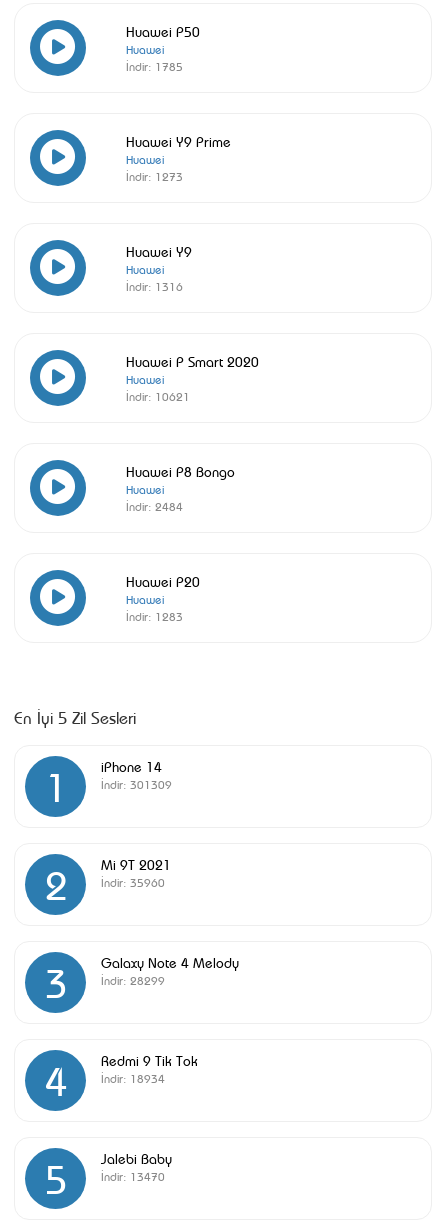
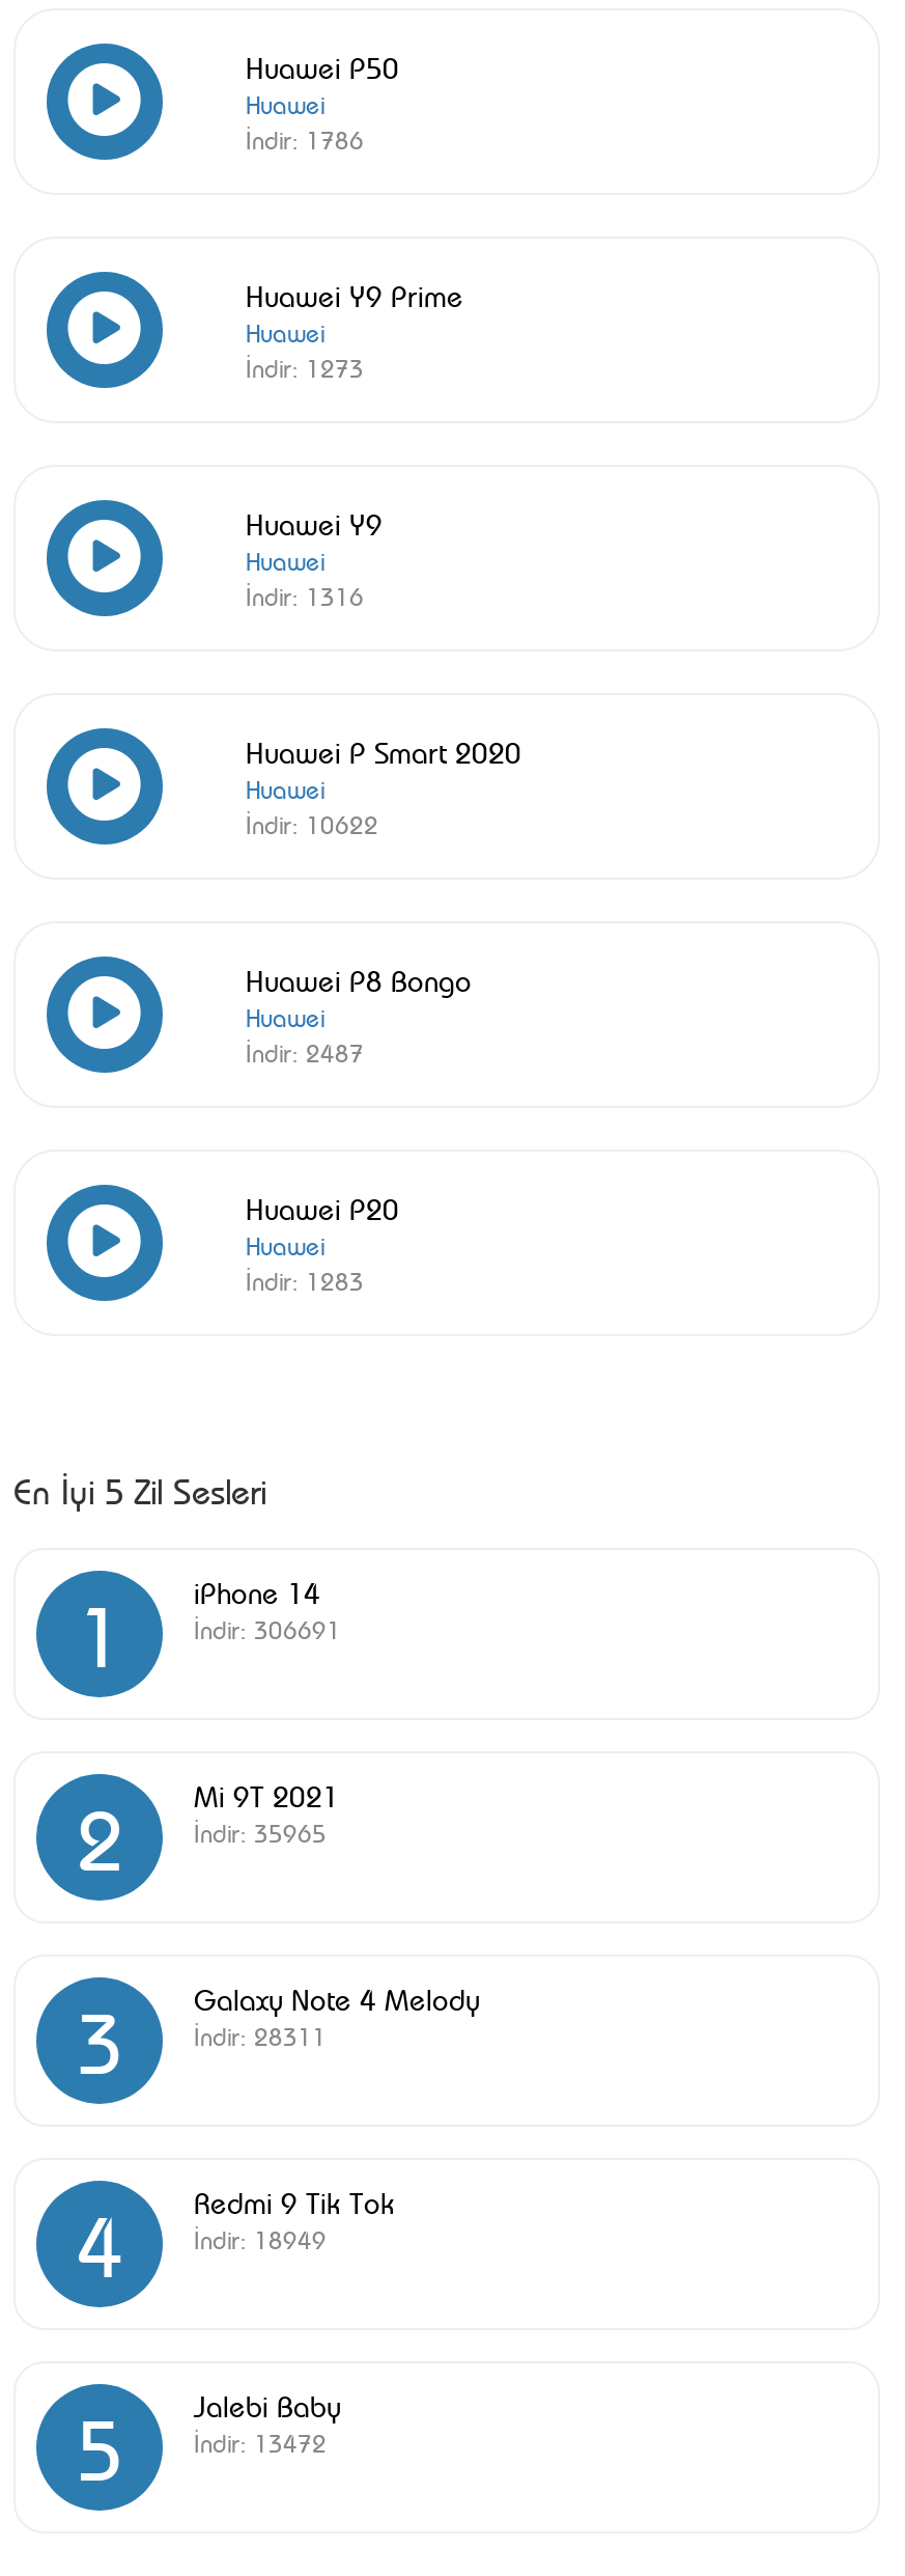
- İndir: 1785
+ İndir: 1786

- İndir: 10621
+ İndir: 10622

- İndir: 2484
+ İndir: 2487

- İndir: 301309
+ İndir: 306691

- İndir: 35960
+ İndir: 35965

- İndir: 28299
+ İndir: 28311

- İndir: 18934
+ İndir: 18949

- İndir: 13470
+ İndir: 13472
